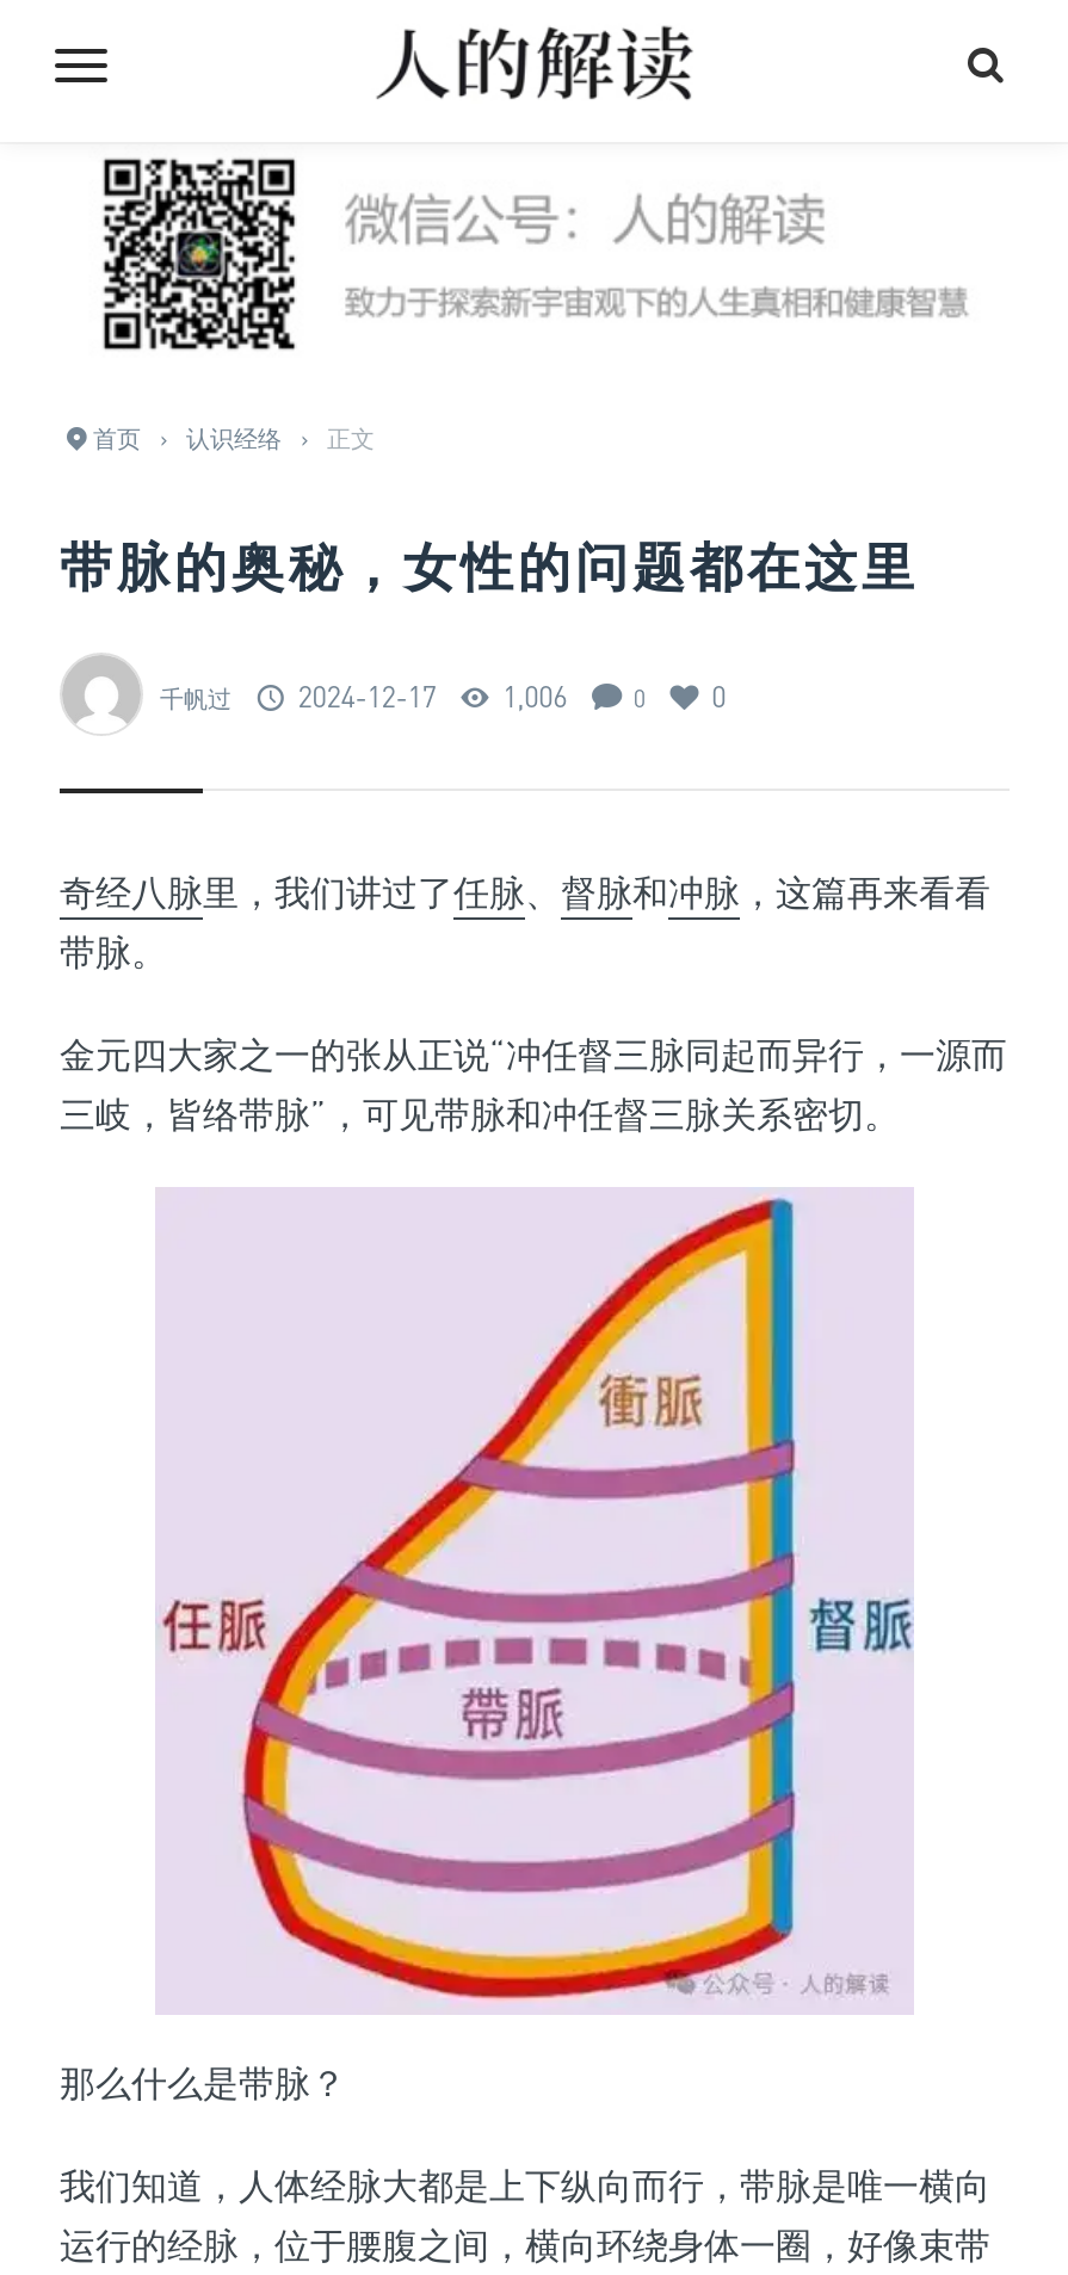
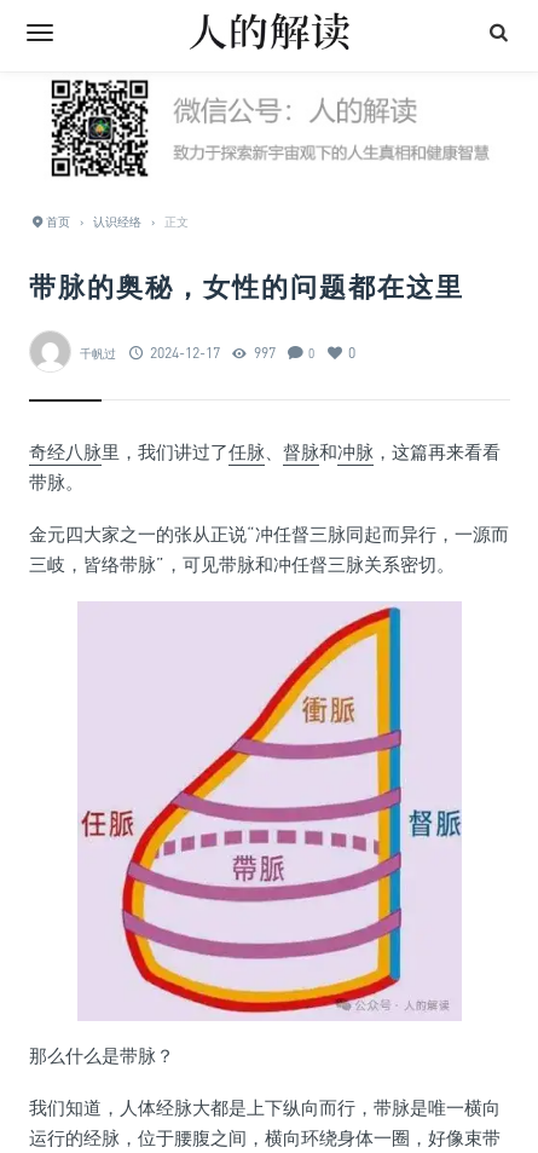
- 2024-12-17 1,006
+ 2024-12-17 997
